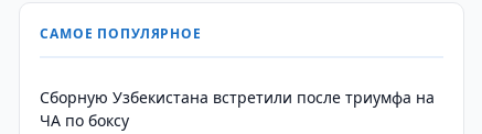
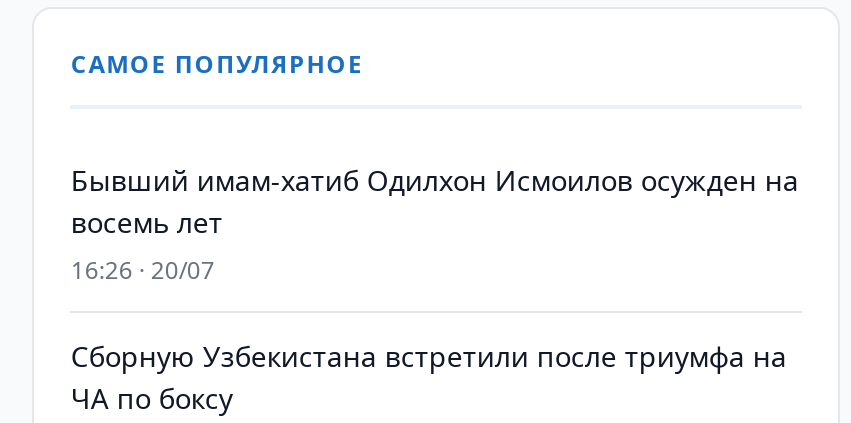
+ Бывший имам-хатиб Одилхон Исмоилов осужден на
+ восемь лет
+ 16:26 · 20/07
